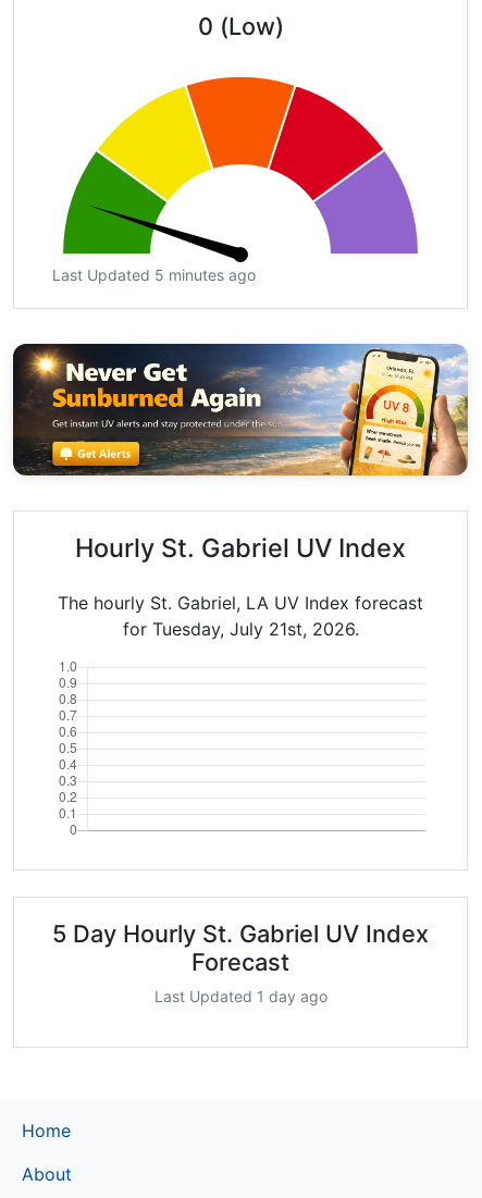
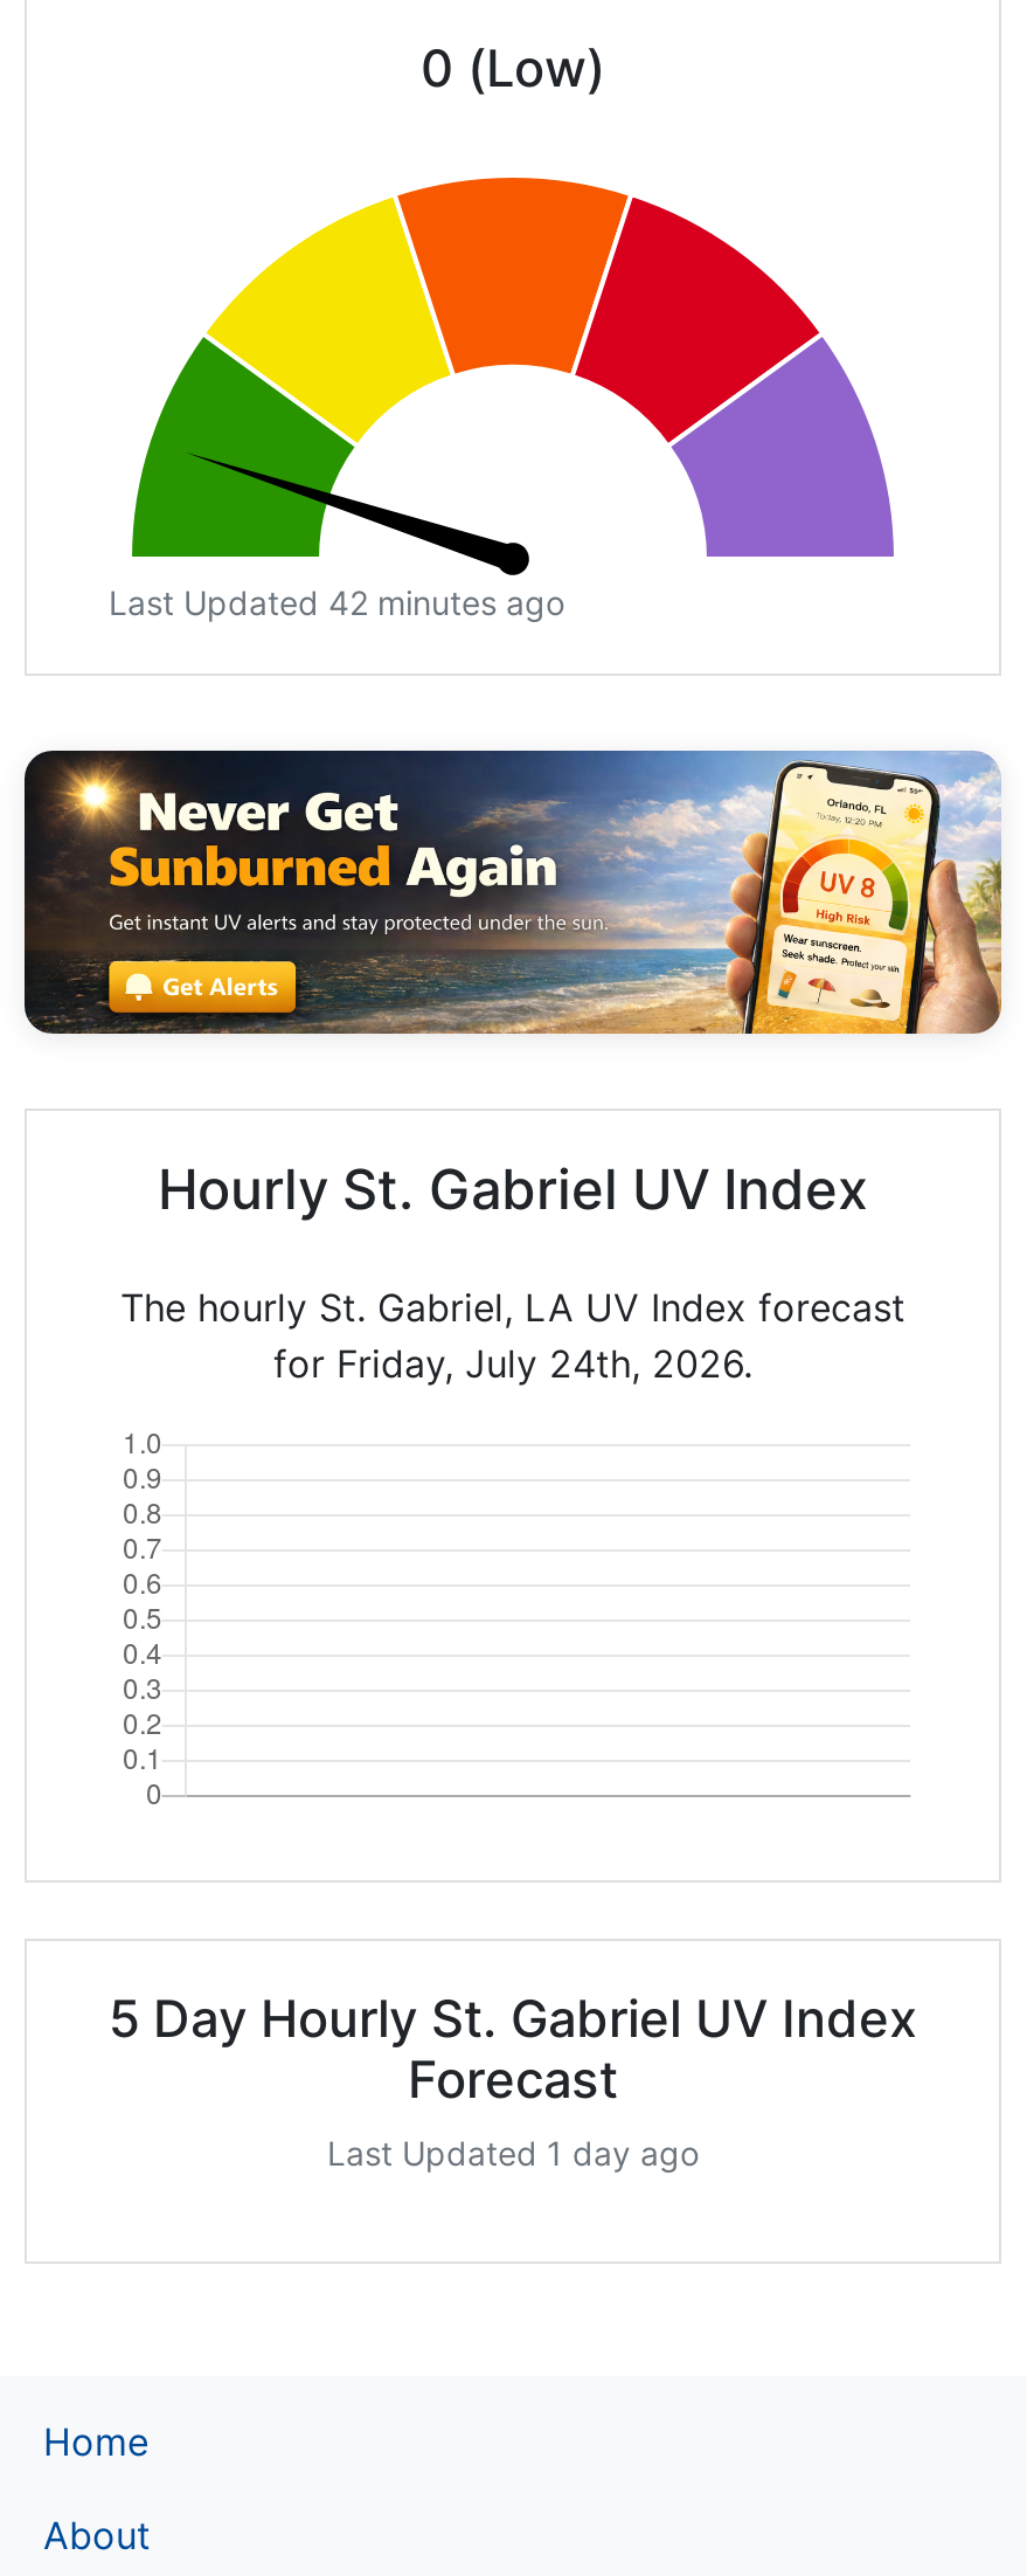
- Last Updated 5 minutes ago
+ Last Updated 42 minutes ago

- for Tuesday, July 21st, 2026.
+ for Friday, July 24th, 2026.
